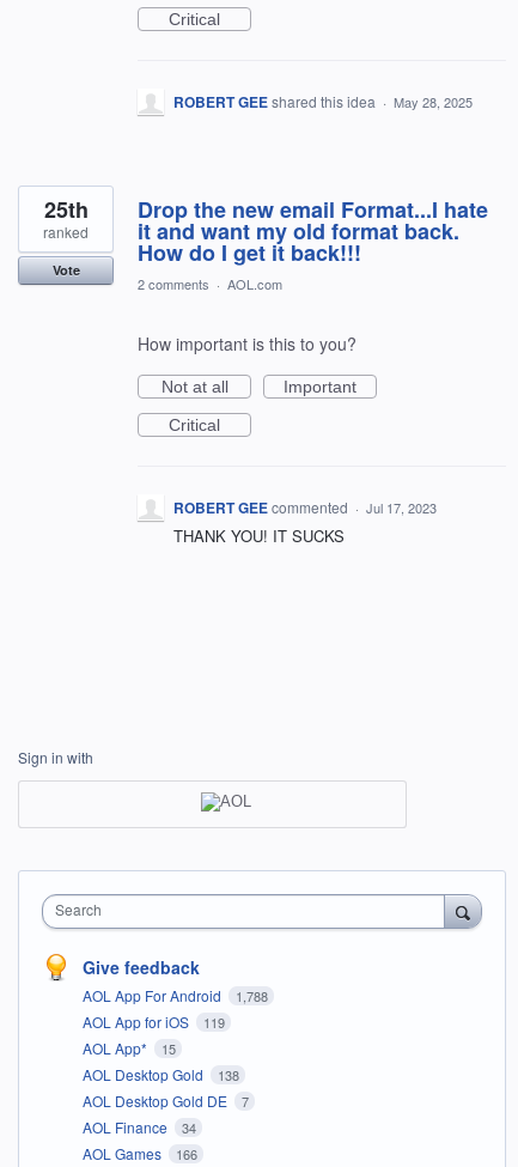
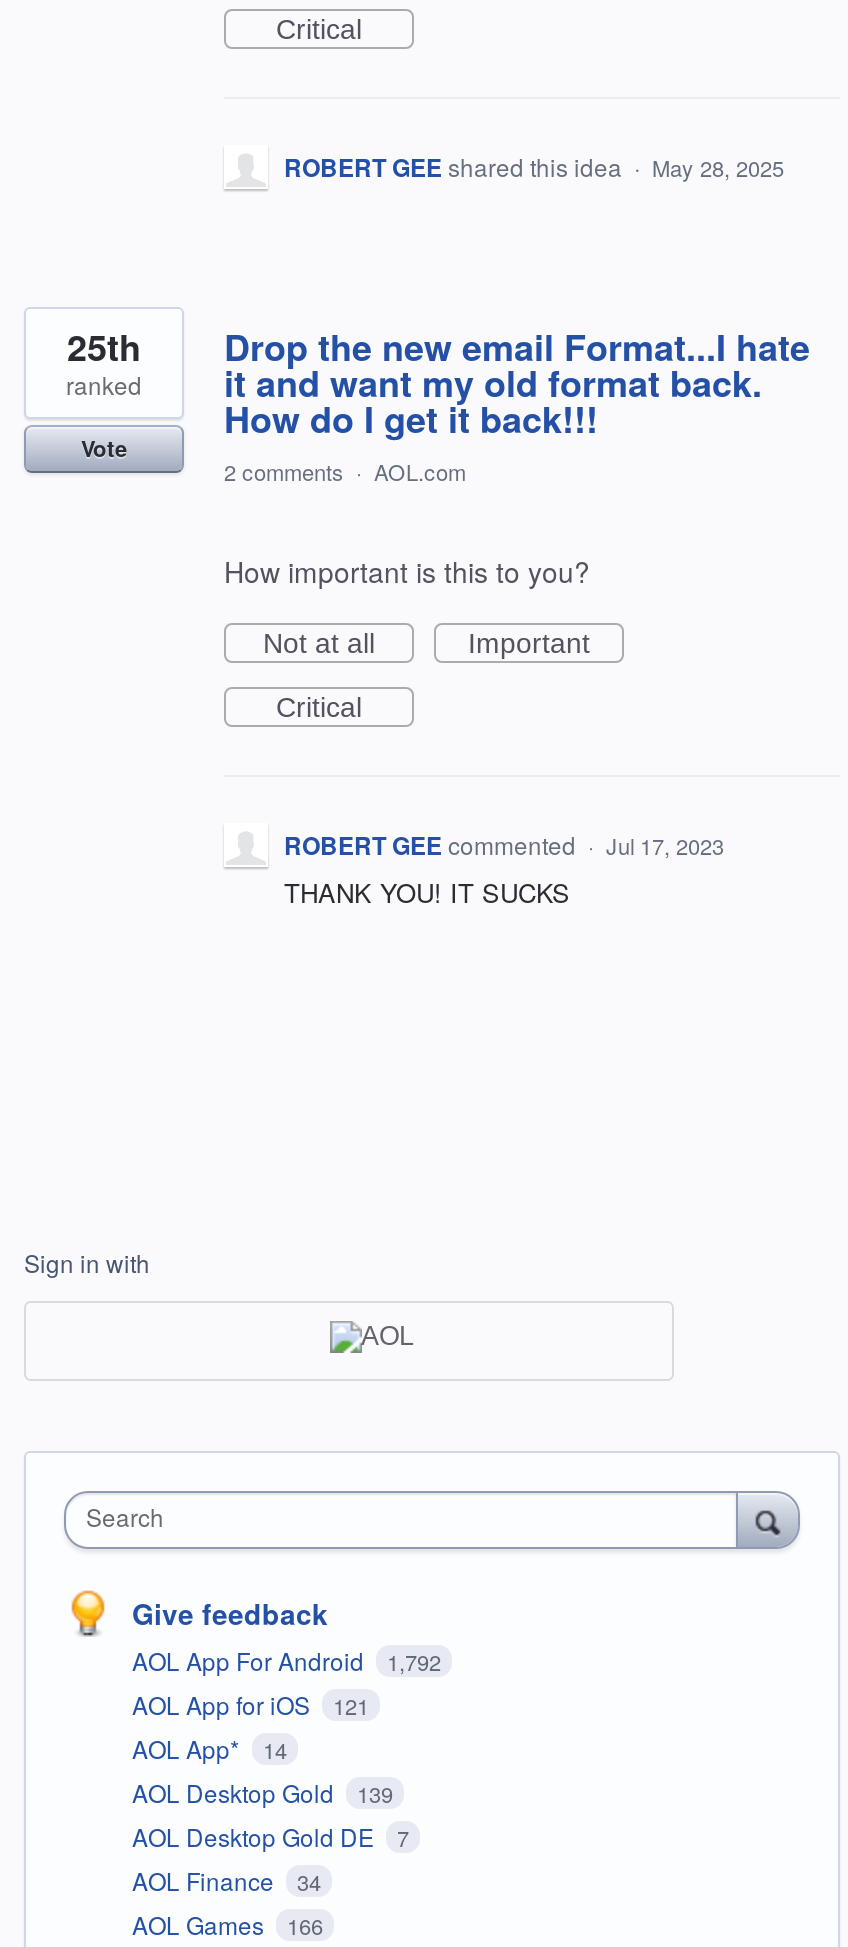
- AOL App For Android 1,788
+ AOL App For Android 1,792

- AOL App for iOS 119
+ AOL App for iOS 121

- AOL App* 15
+ AOL App* 14

- AOL Desktop Gold 138
+ AOL Desktop Gold 139
